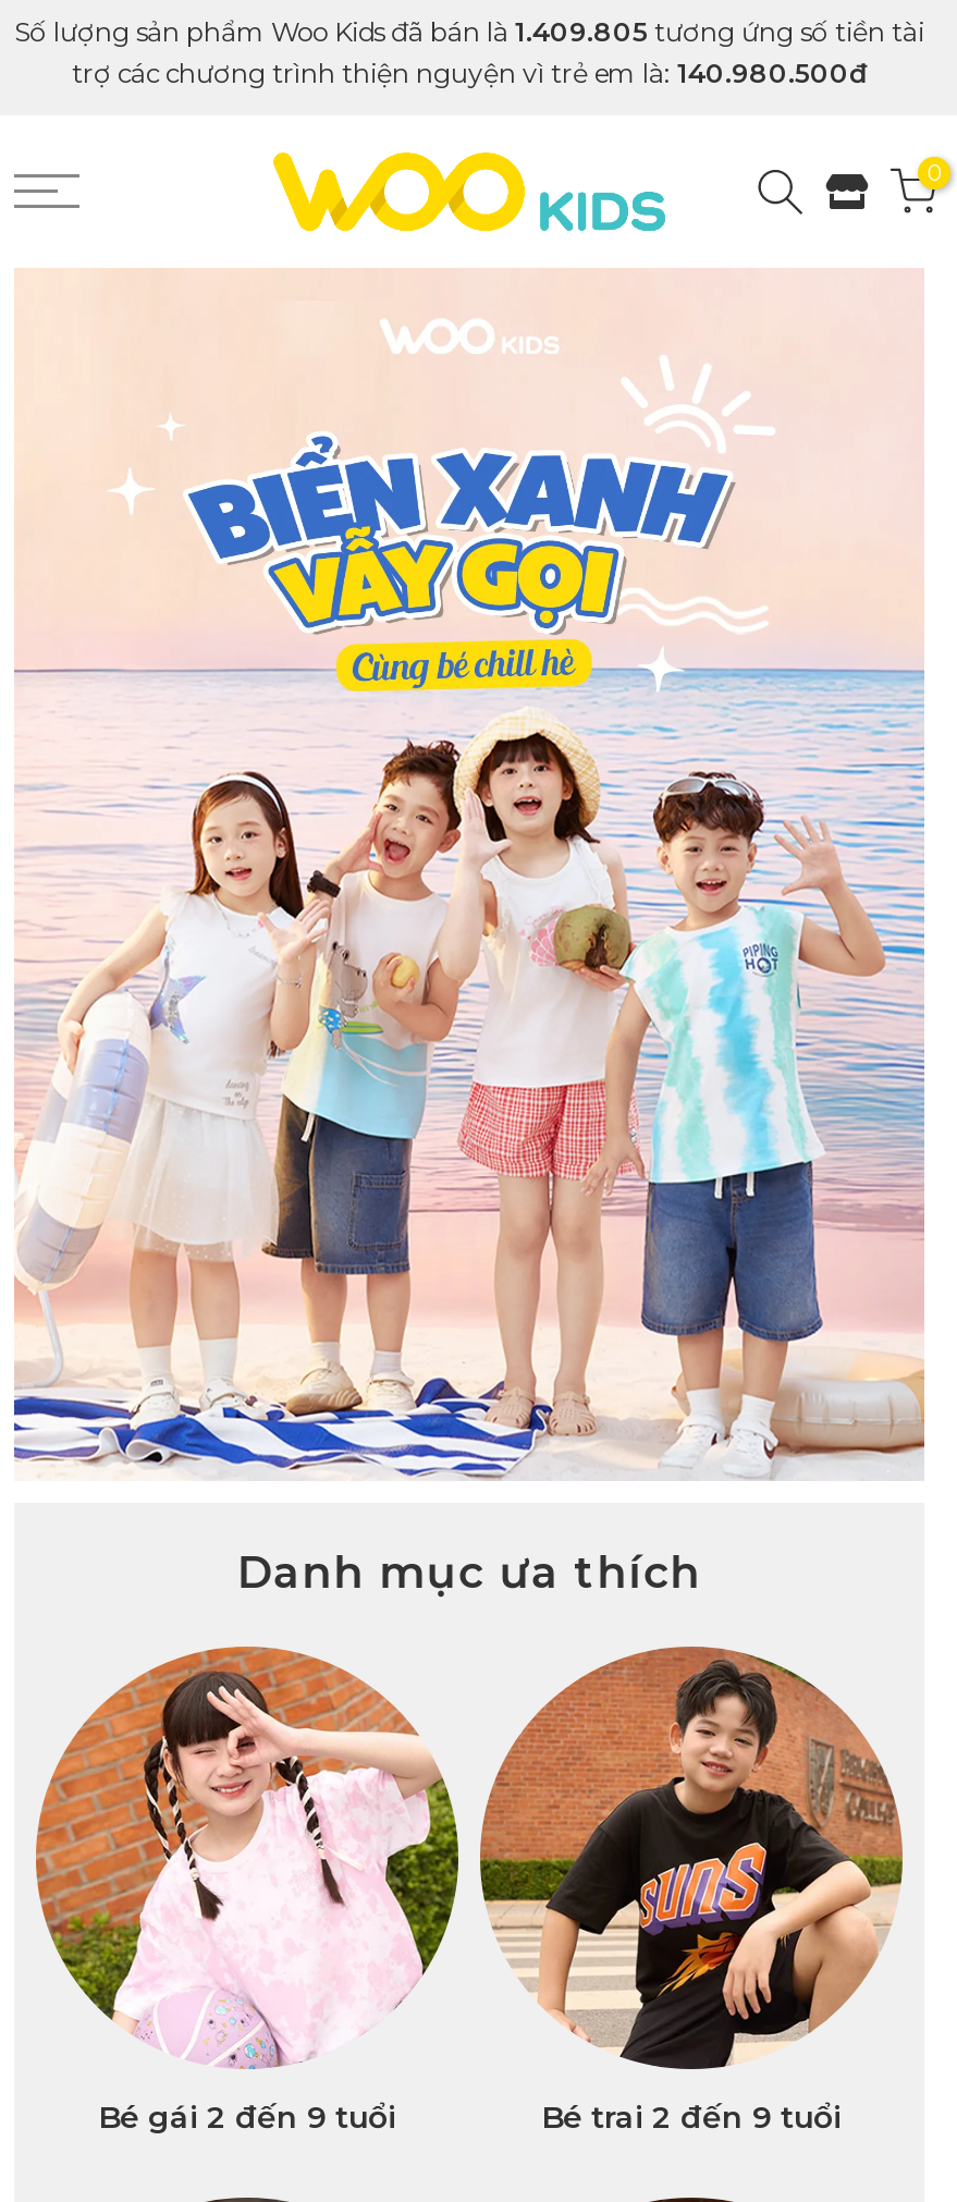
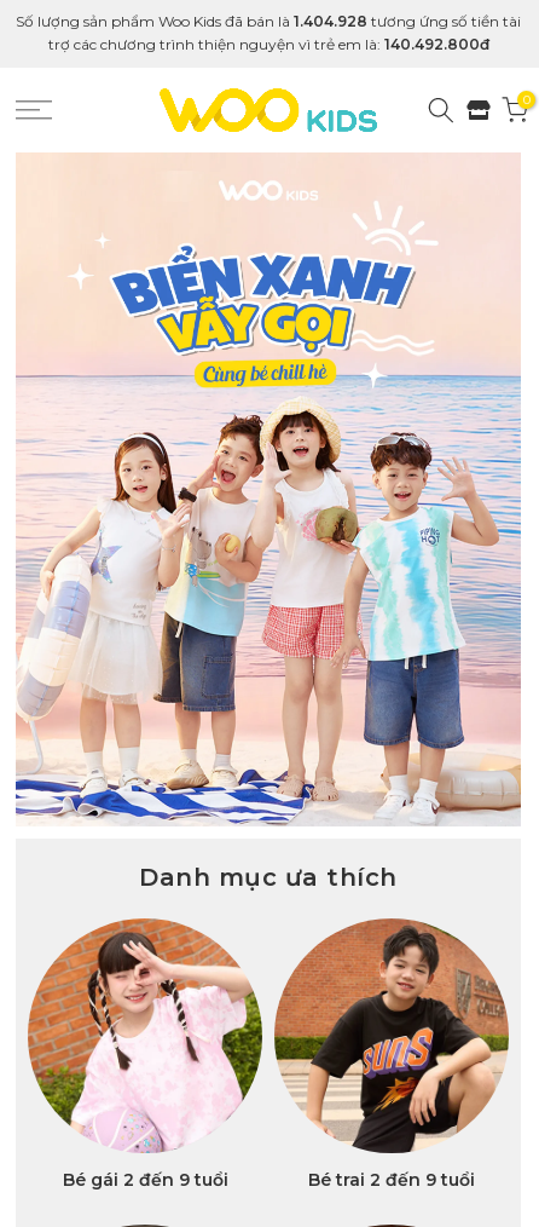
- Số lượng sản phẩm Woo Kids đã bán là 1.409.805 tương ứng số tiền tài
+ Số lượng sản phẩm Woo Kids đã bán là 1.404.928 tương ứng số tiền tài

- trợ các chương trình thiện nguyện vì trẻ em là: 140.980.500đ
+ trợ các chương trình thiện nguyện vì trẻ em là: 140.492.800đ
